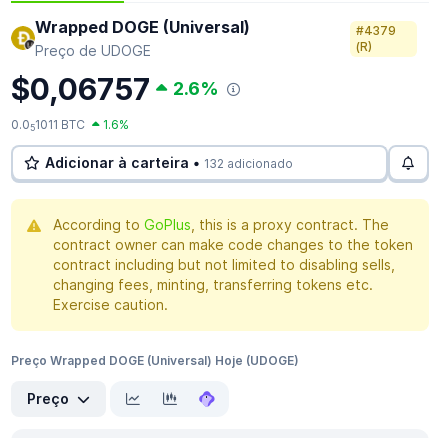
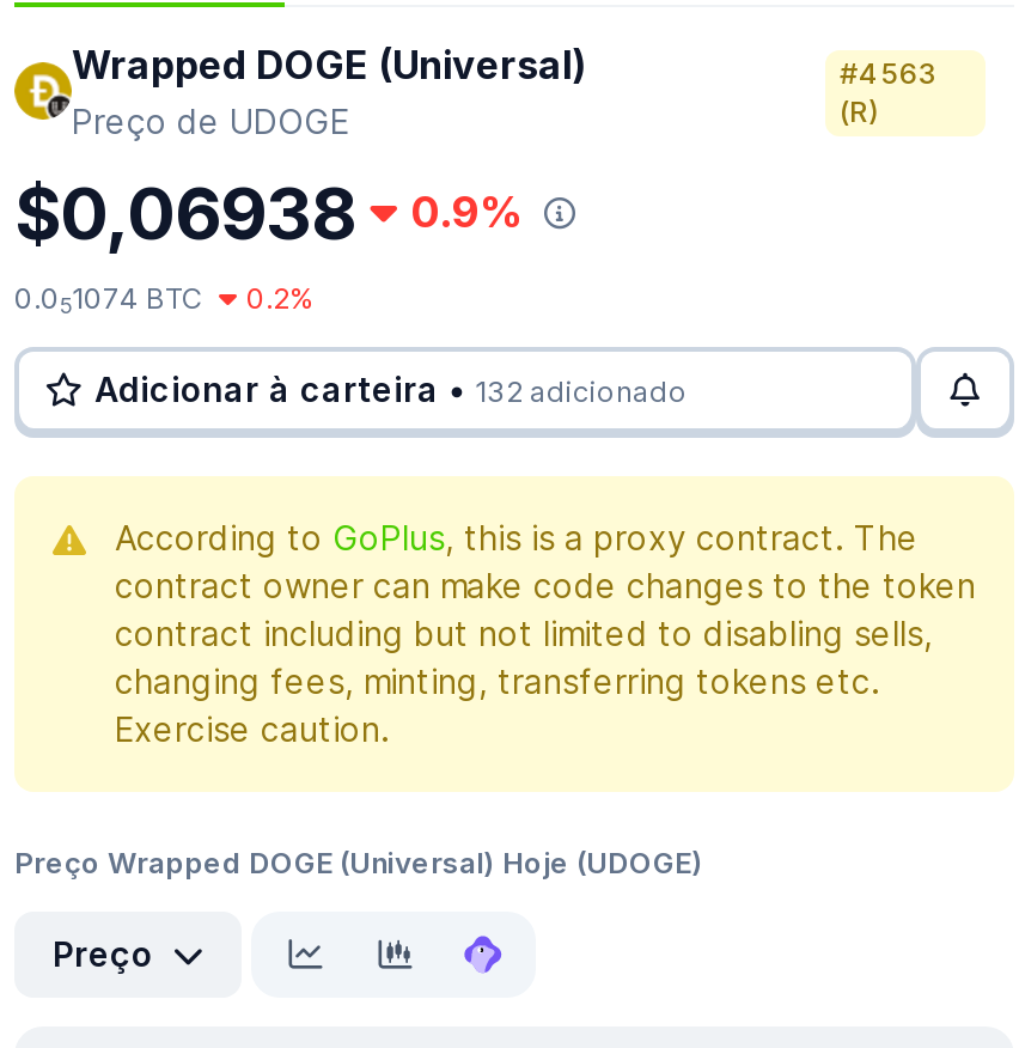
- #4379
+ #4563

- $0,06757
+ $0,06938

- 2.6%
+ 0.9%

- 0.051011 BTC
+ 0.051074 BTC

- 1.6%
+ 0.2%
